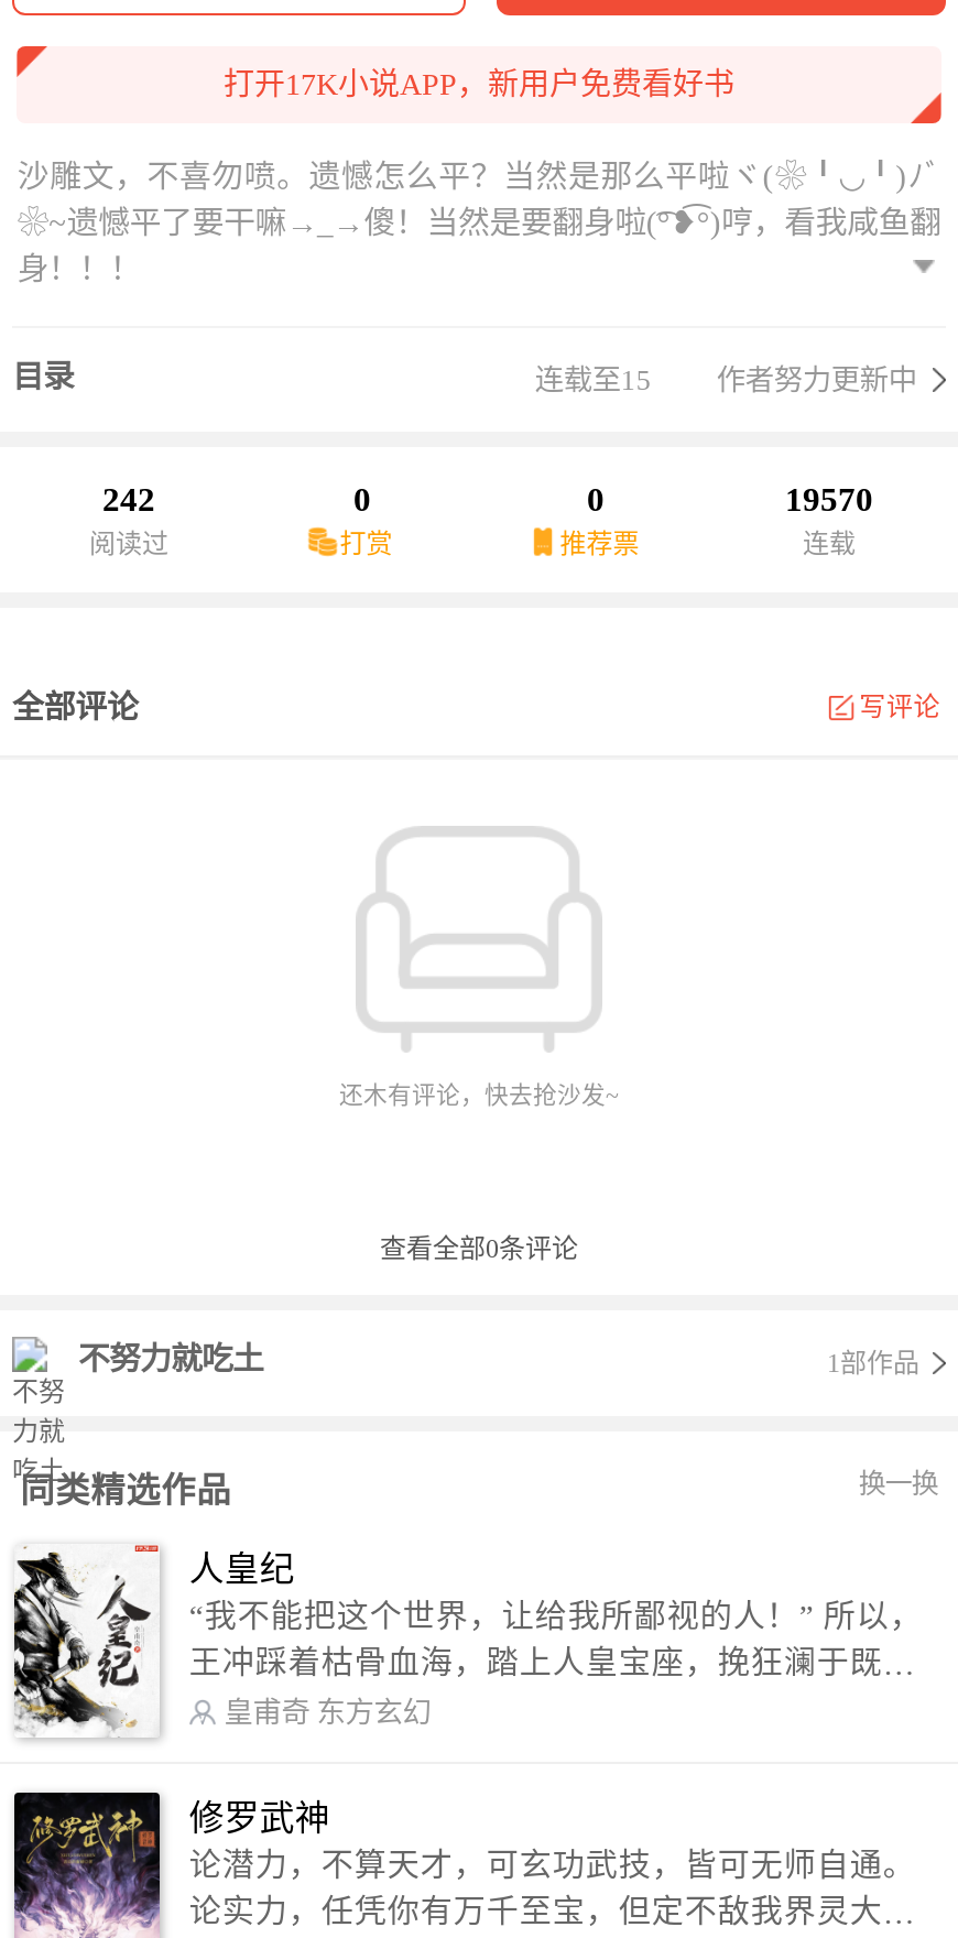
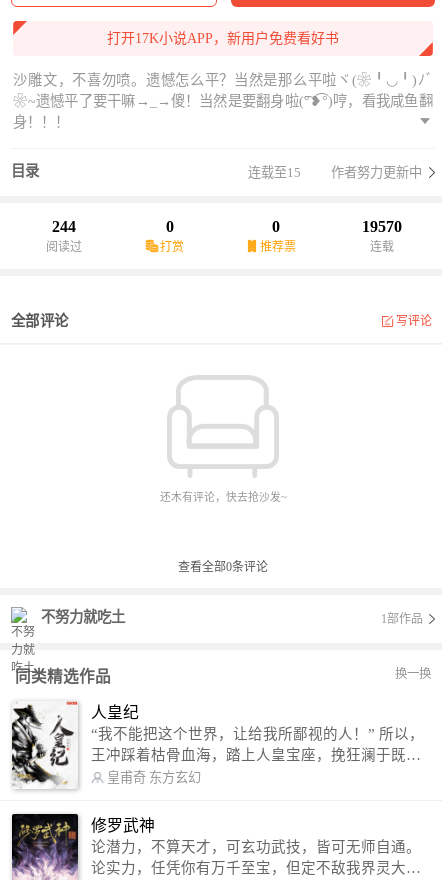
- 242
+ 244
